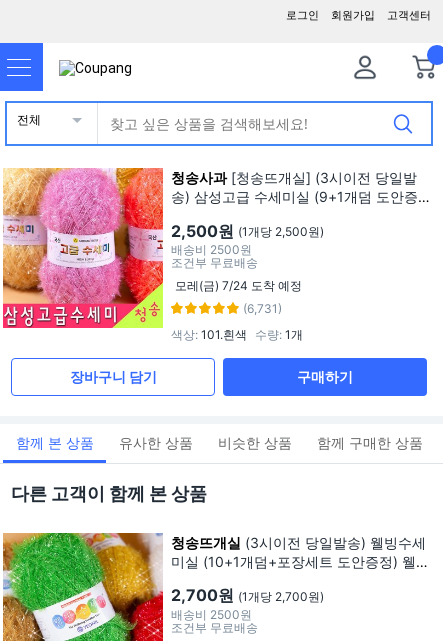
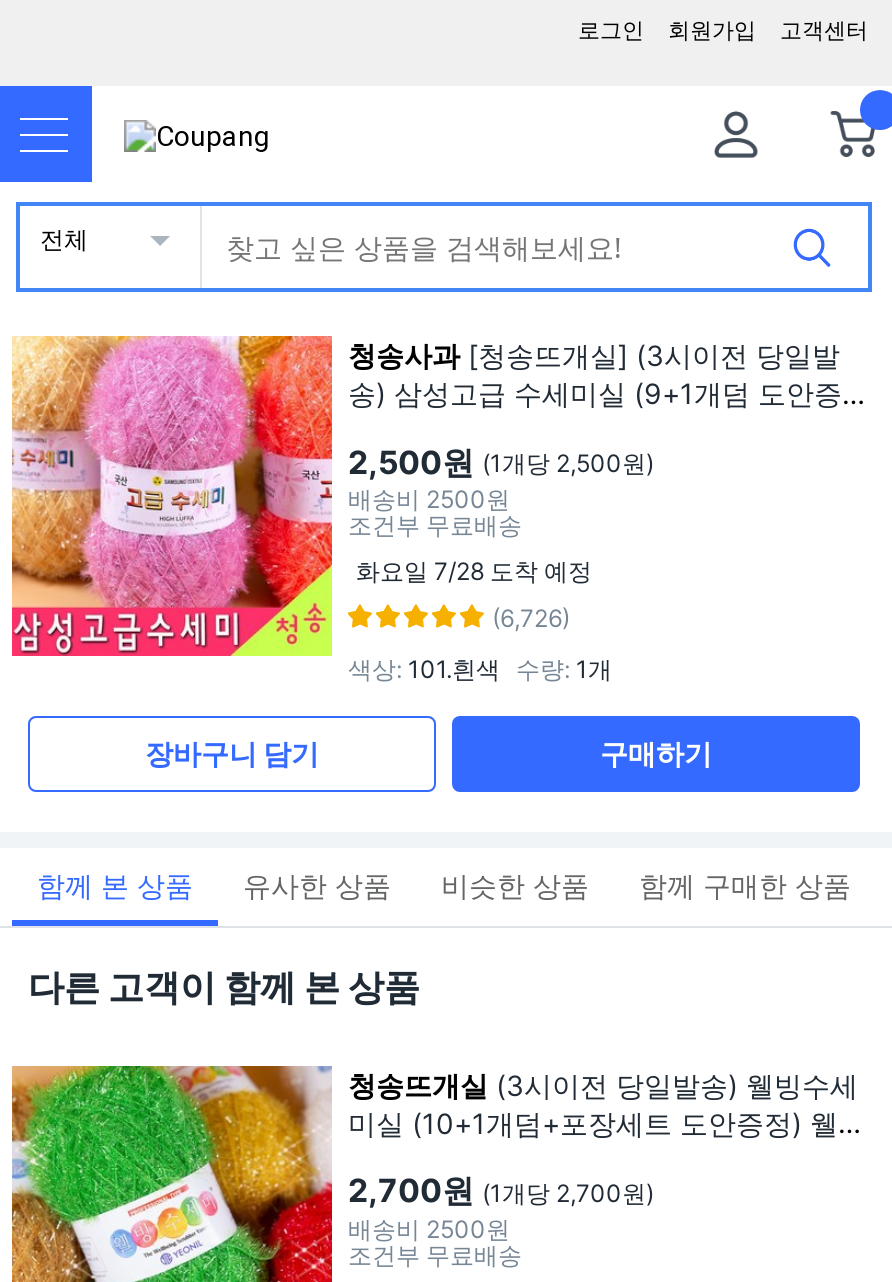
- 모레(금) 7/24 도착 예정
+ 화요일 7/28 도착 예정

- (6,731)
+ (6,726)
